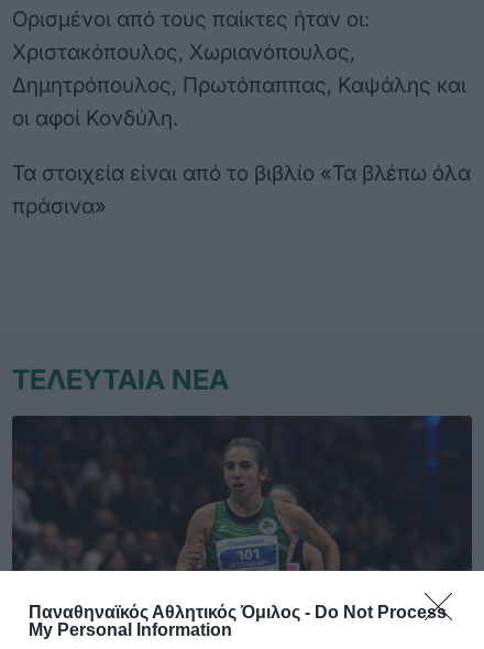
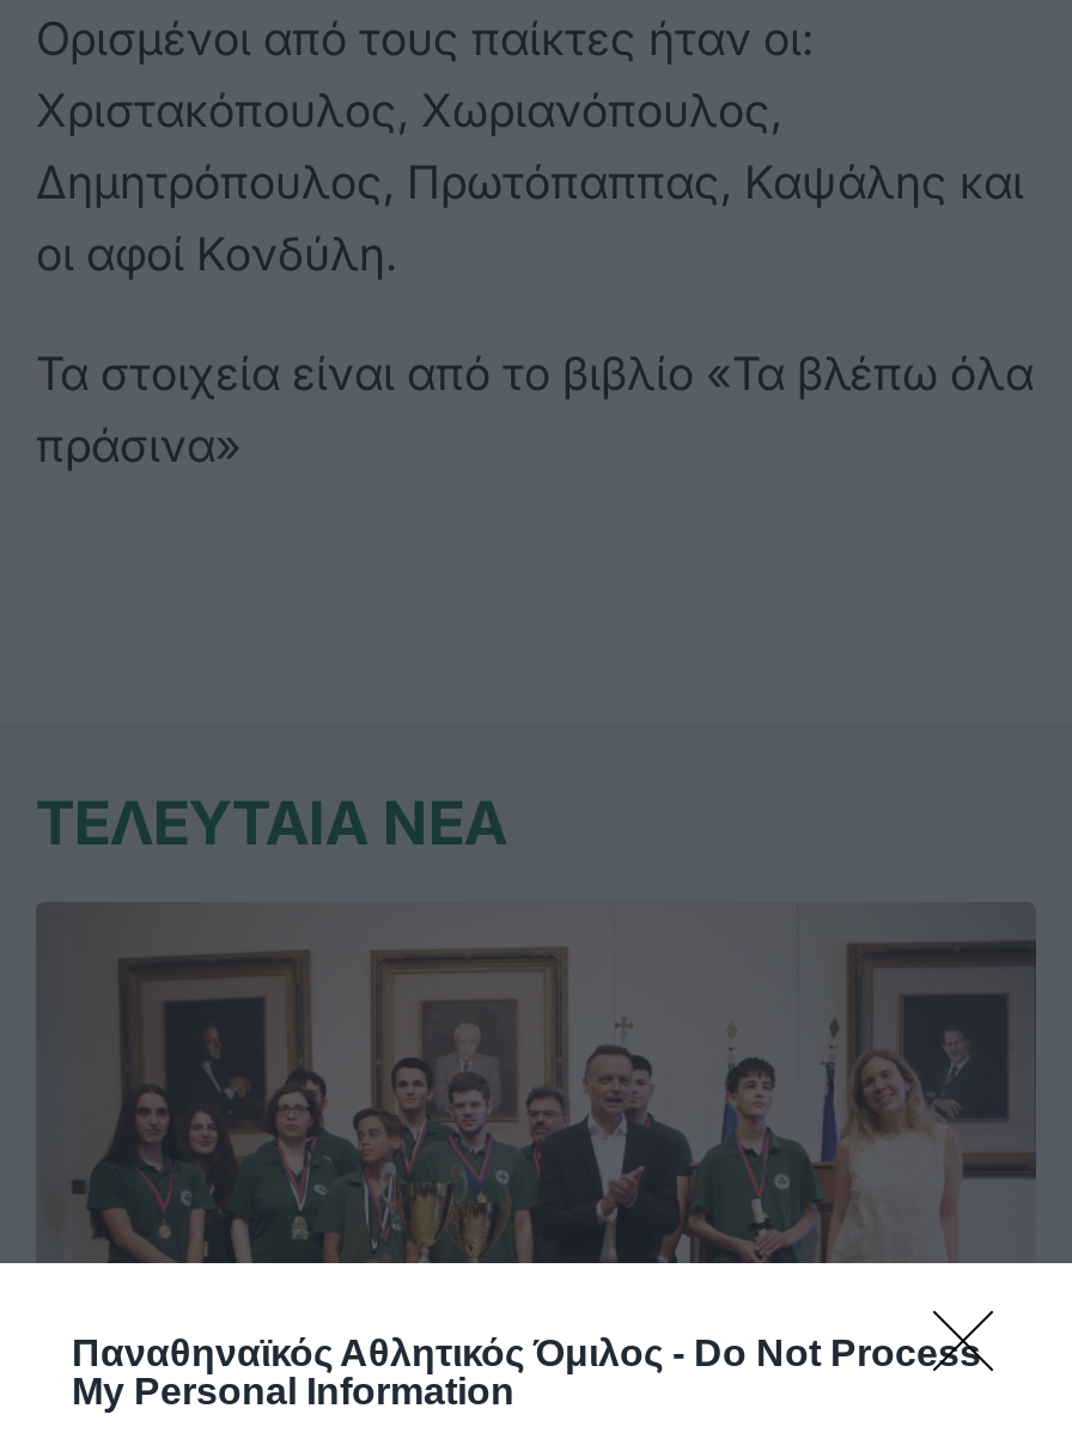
- [image]
+ [image]
